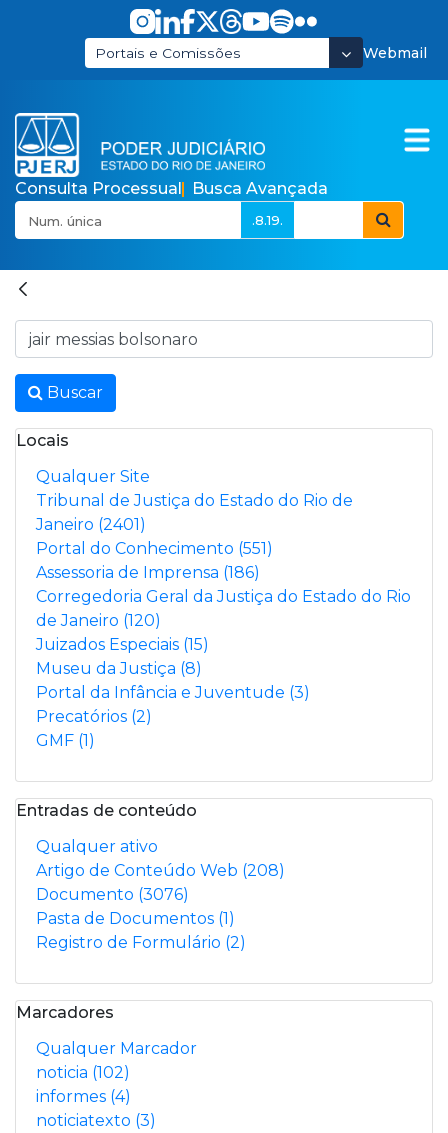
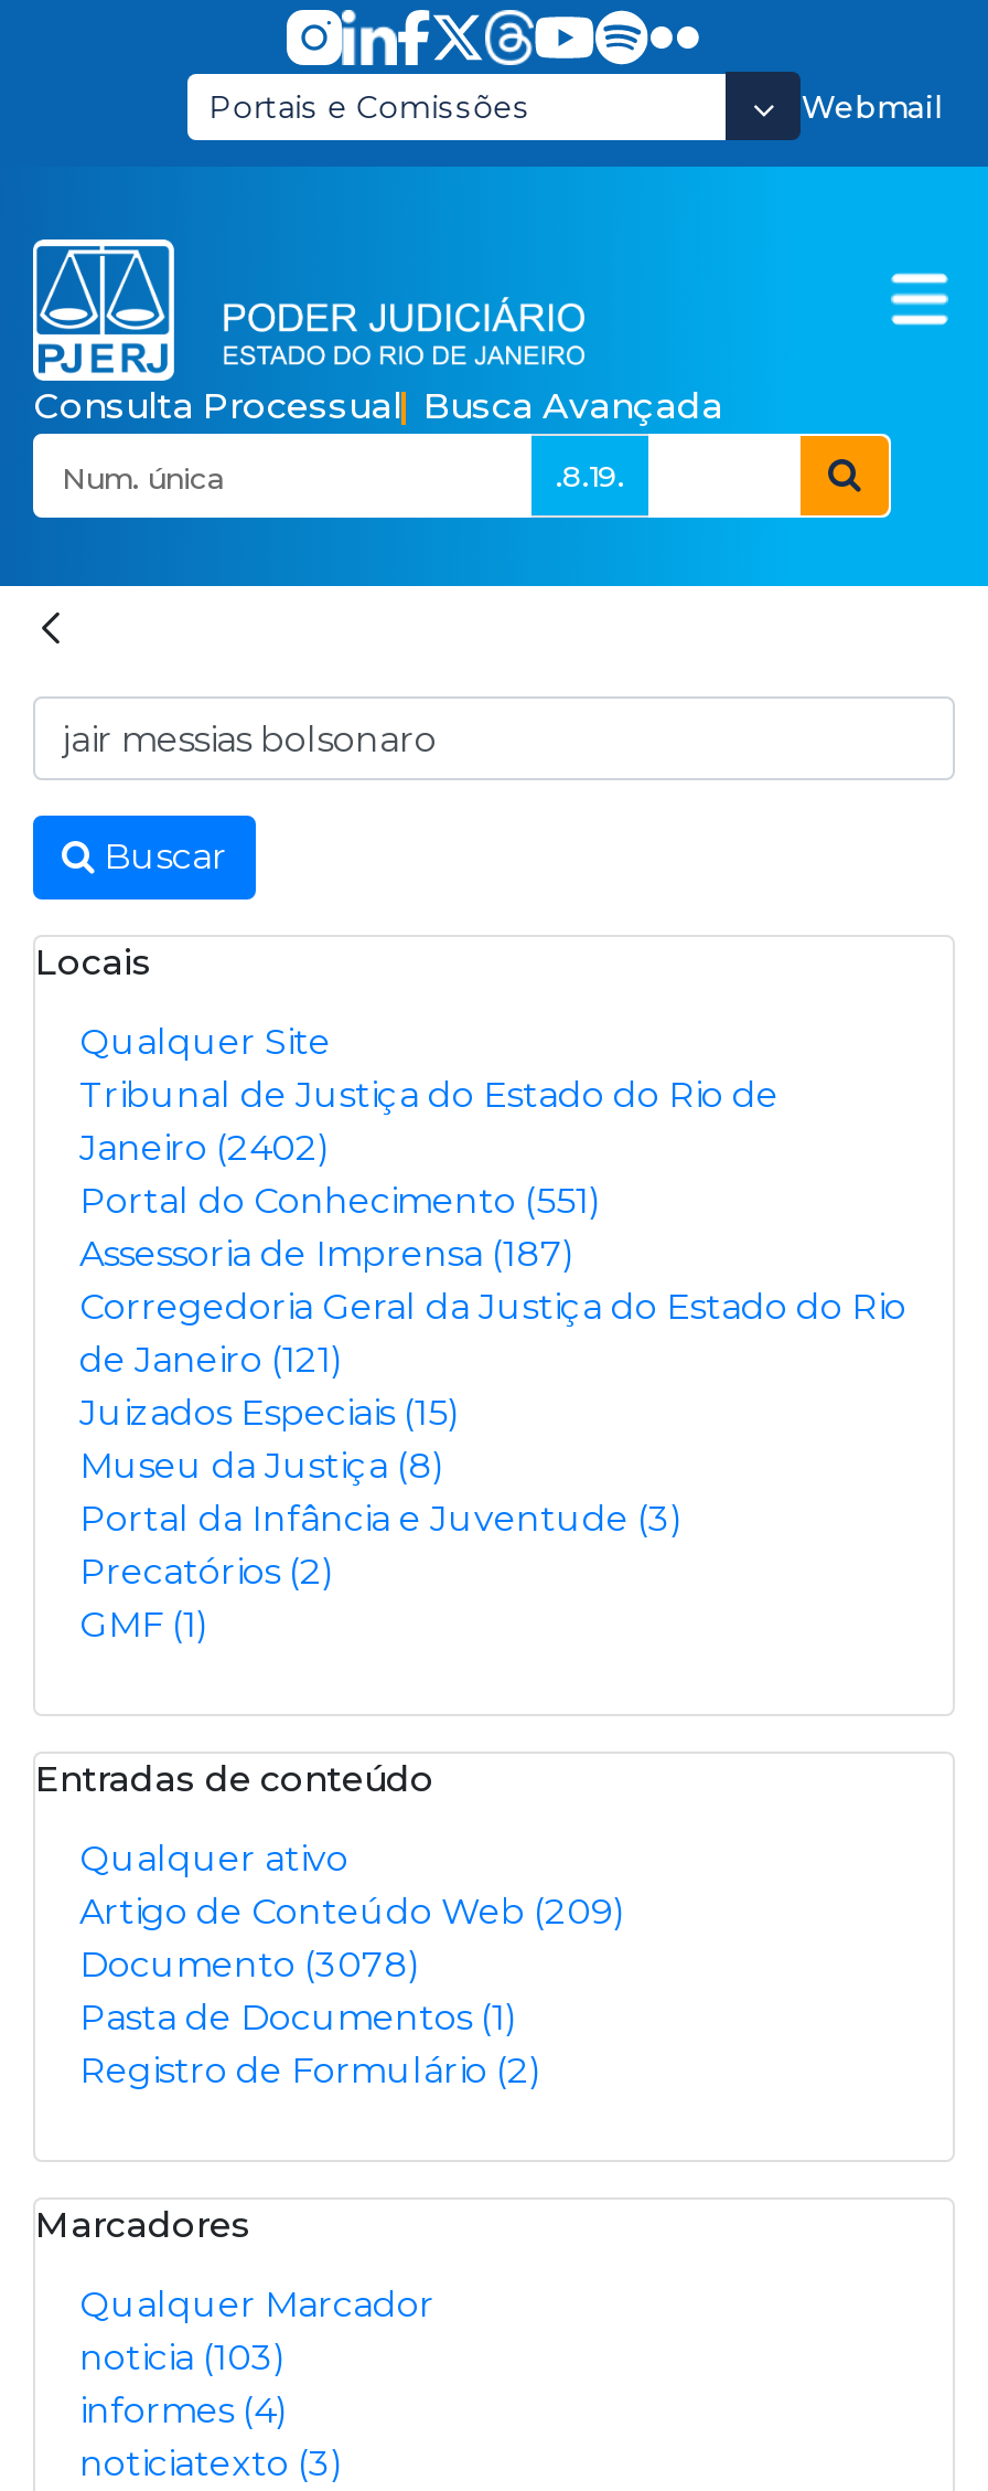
- Janeiro (2401)
+ Janeiro (2402)

- Assessoria de Imprensa (186)
+ Assessoria de Imprensa (187)

- de Janeiro (120)
+ de Janeiro (121)

- Artigo de Conteúdo Web (208)
+ Artigo de Conteúdo Web (209)

- Documento (3076)
+ Documento (3078)

- noticia (102)
+ noticia (103)
